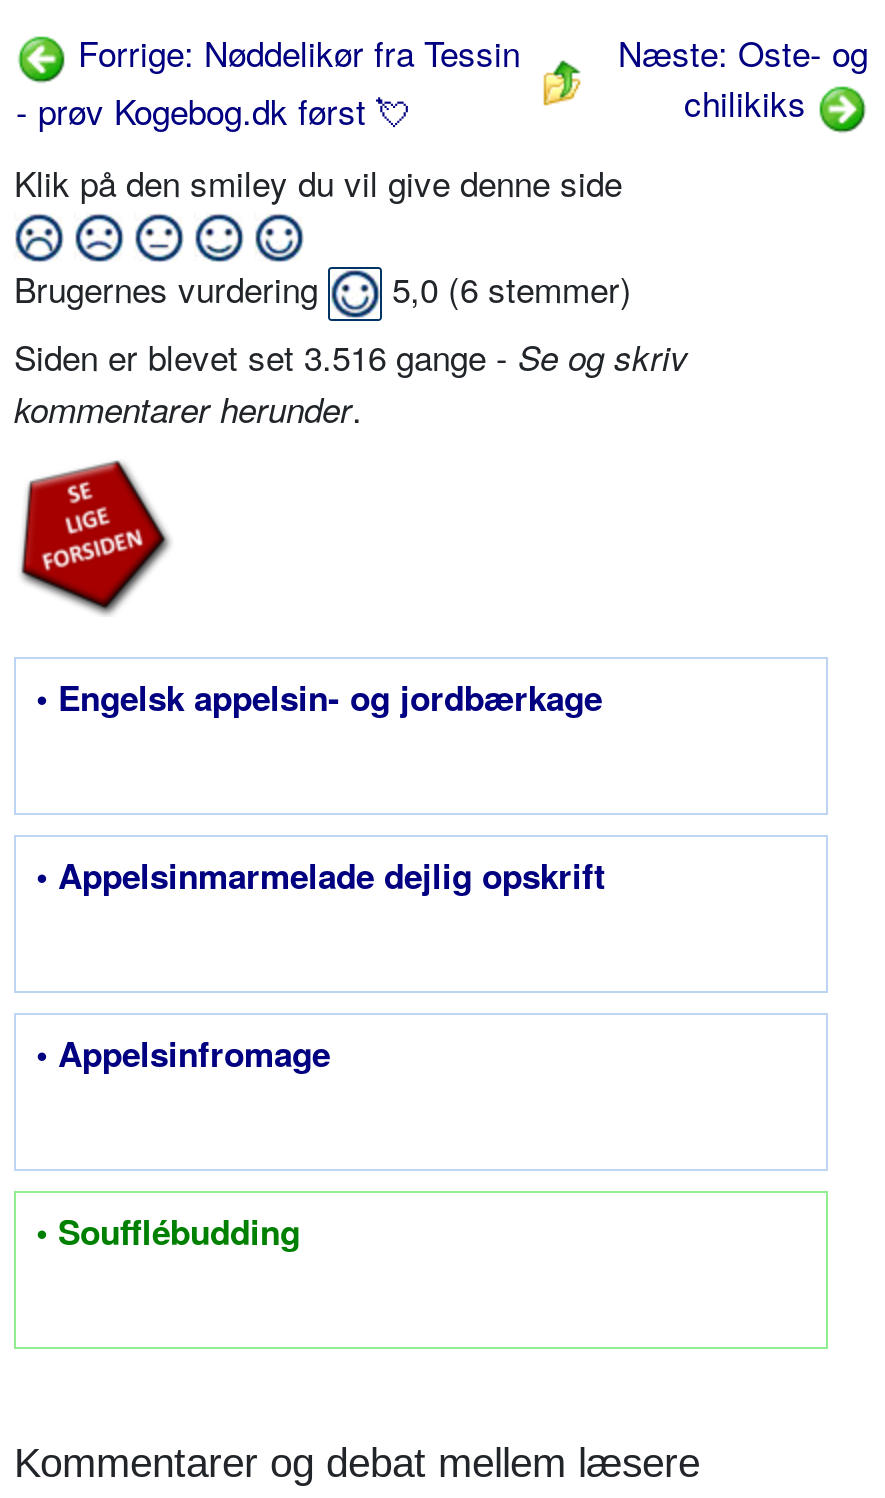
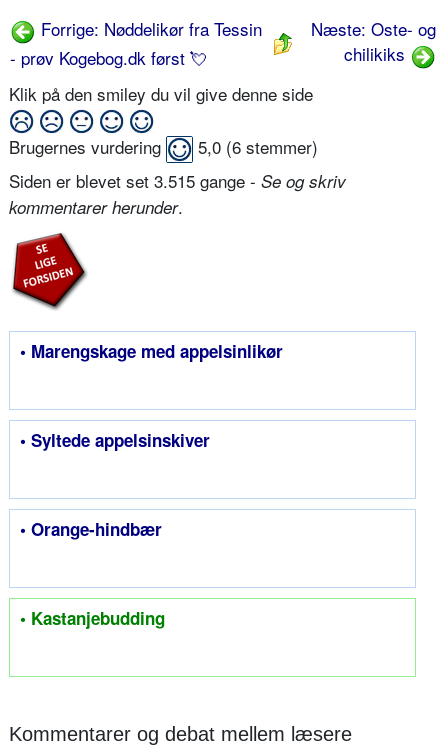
- Siden er blevet set 3.516 gange - Se og skriv
+ Siden er blevet set 3.515 gange - Se og skriv

- • Engelsk appelsin- og jordbærkage
+ • Marengskage med appelsinlikør

- • Appelsinmarmelade dejlig opskrift
+ • Syltede appelsinskiver

- • Appelsinfromage
+ • Orange-hindbær

- • Soufflébudding
+ • Kastanjebudding
